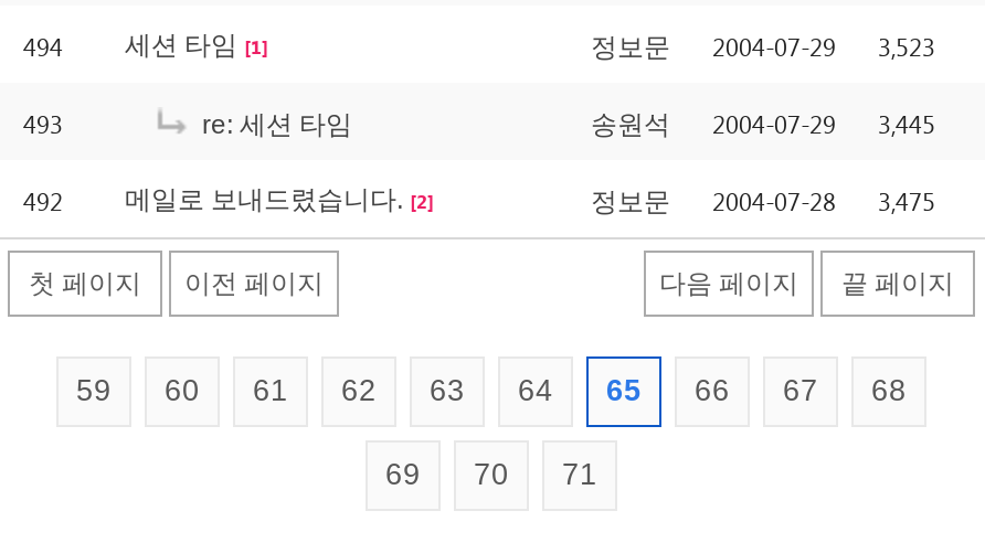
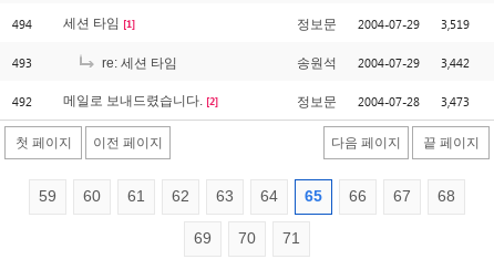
- 정보문 2004-07-29 3,523
+ 정보문 2004-07-29 3,519

- 송원석 2004-07-29 3,445
+ 송원석 2004-07-29 3,442

- 정보문 2004-07-28 3,475
+ 정보문 2004-07-28 3,473
